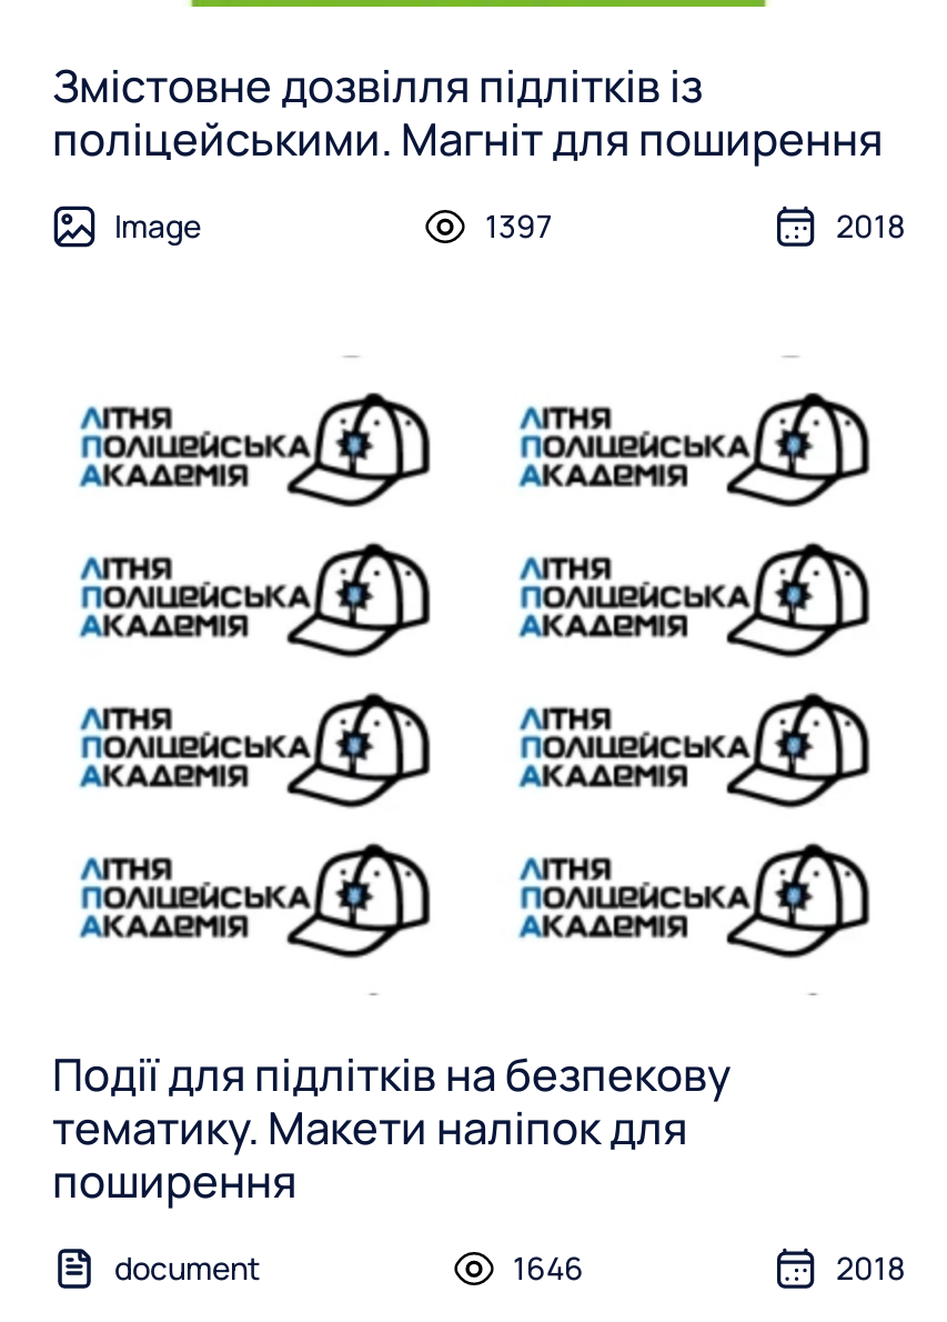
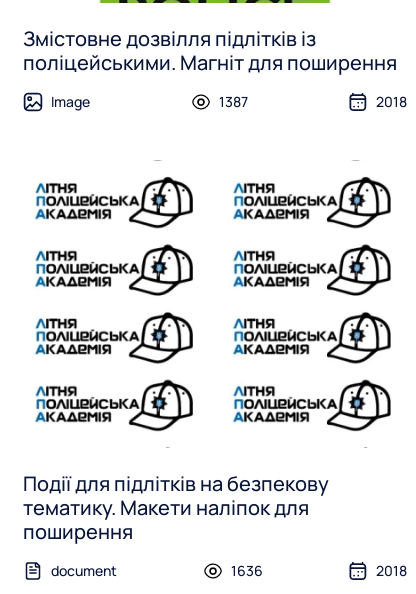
- 1397
+ 1387

- 1646
+ 1636
